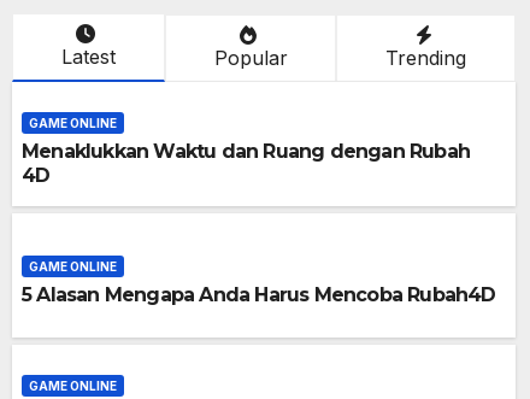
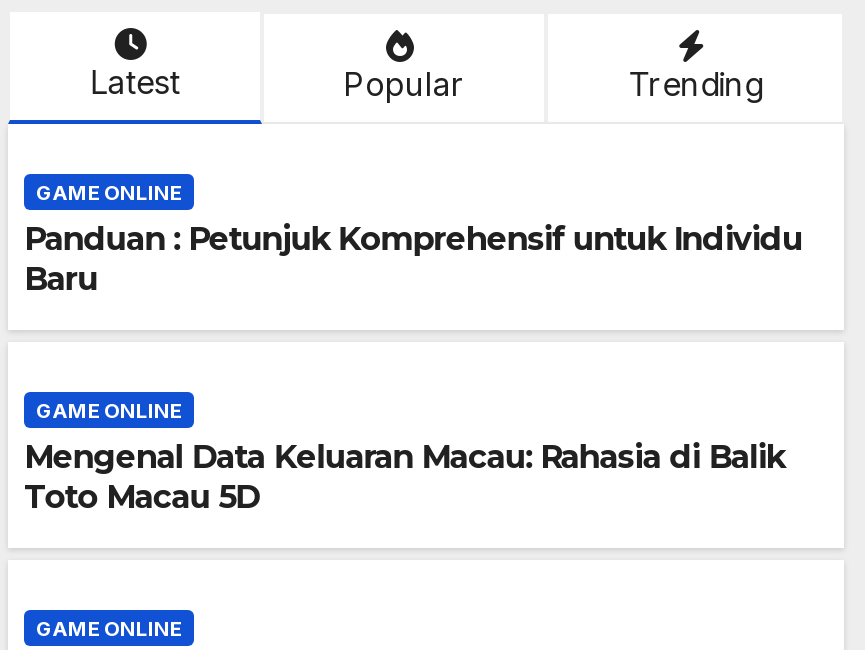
- Menaklukkan Waktu dan Ruang dengan Rubah
- 4D
+ Panduan : Petunjuk Komprehensif untuk Individu
+ Baru

- 5 Alasan Mengapa Anda Harus Mencoba Rubah4D
+ Mengenal Data Keluaran Macau: Rahasia di Balik
+ Toto Macau 5D
